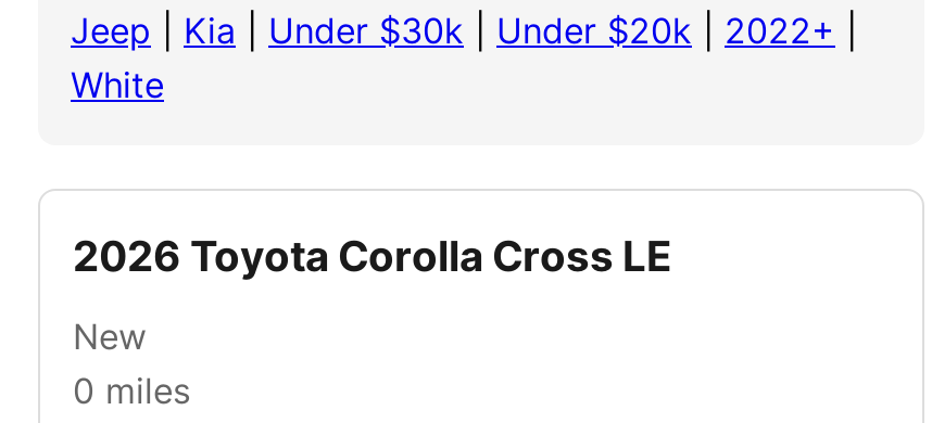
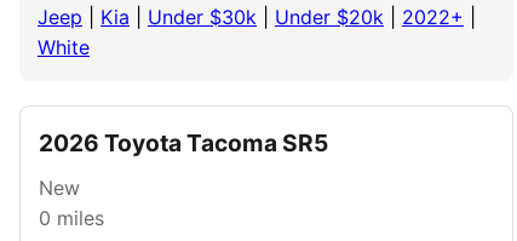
- 2026 Toyota Corolla Cross LE
+ 2026 Toyota Tacoma SR5
